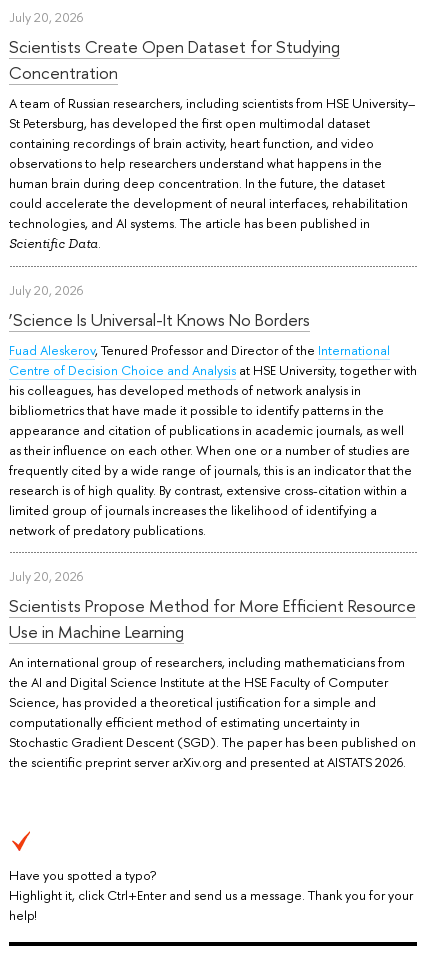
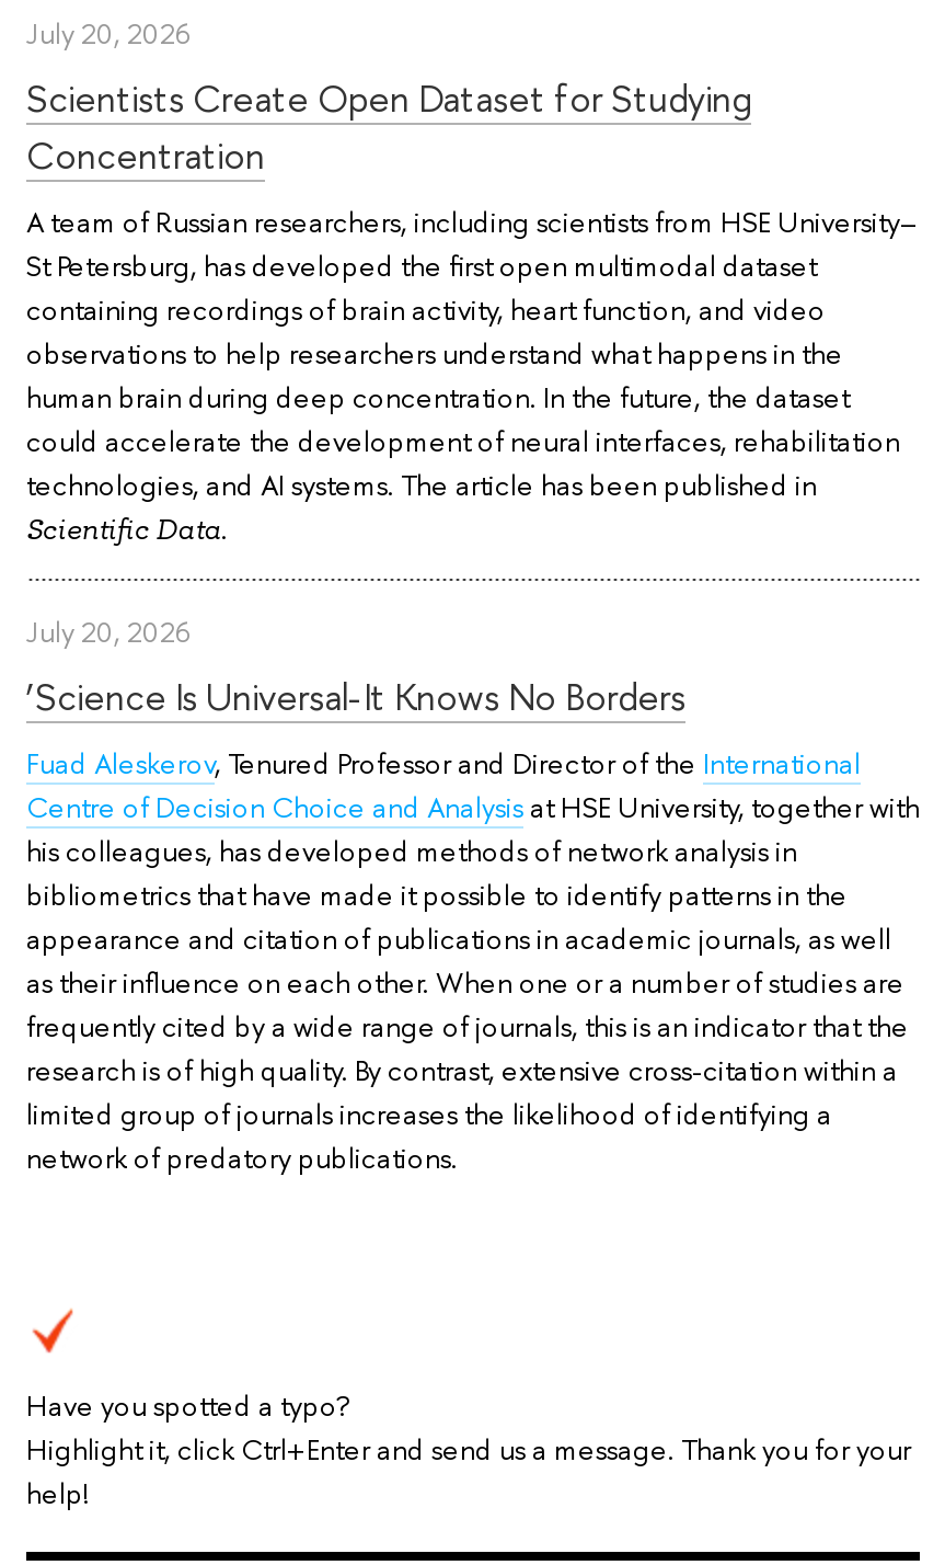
- July 20, 2026
- Scientists Propose Method for More Efficient Resource
- Use in Machine Learning
- An international group of researchers, including mathematicians from
- the AI and Digital Science Institute at the HSE Faculty of Computer
- Science, has provided a theoretical justification for a simple and
- computationally efficient method of estimating uncertainty in
- Stochastic Gradient Descent (SGD). The paper has been published on
- the scientific preprint server arXiv.org and presented at AISTATS 2026.
